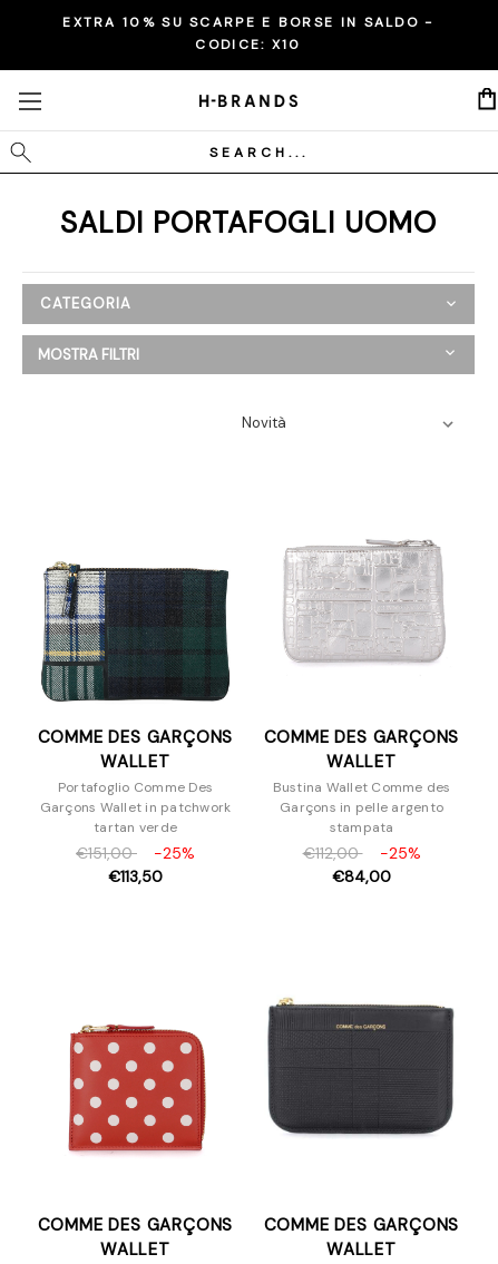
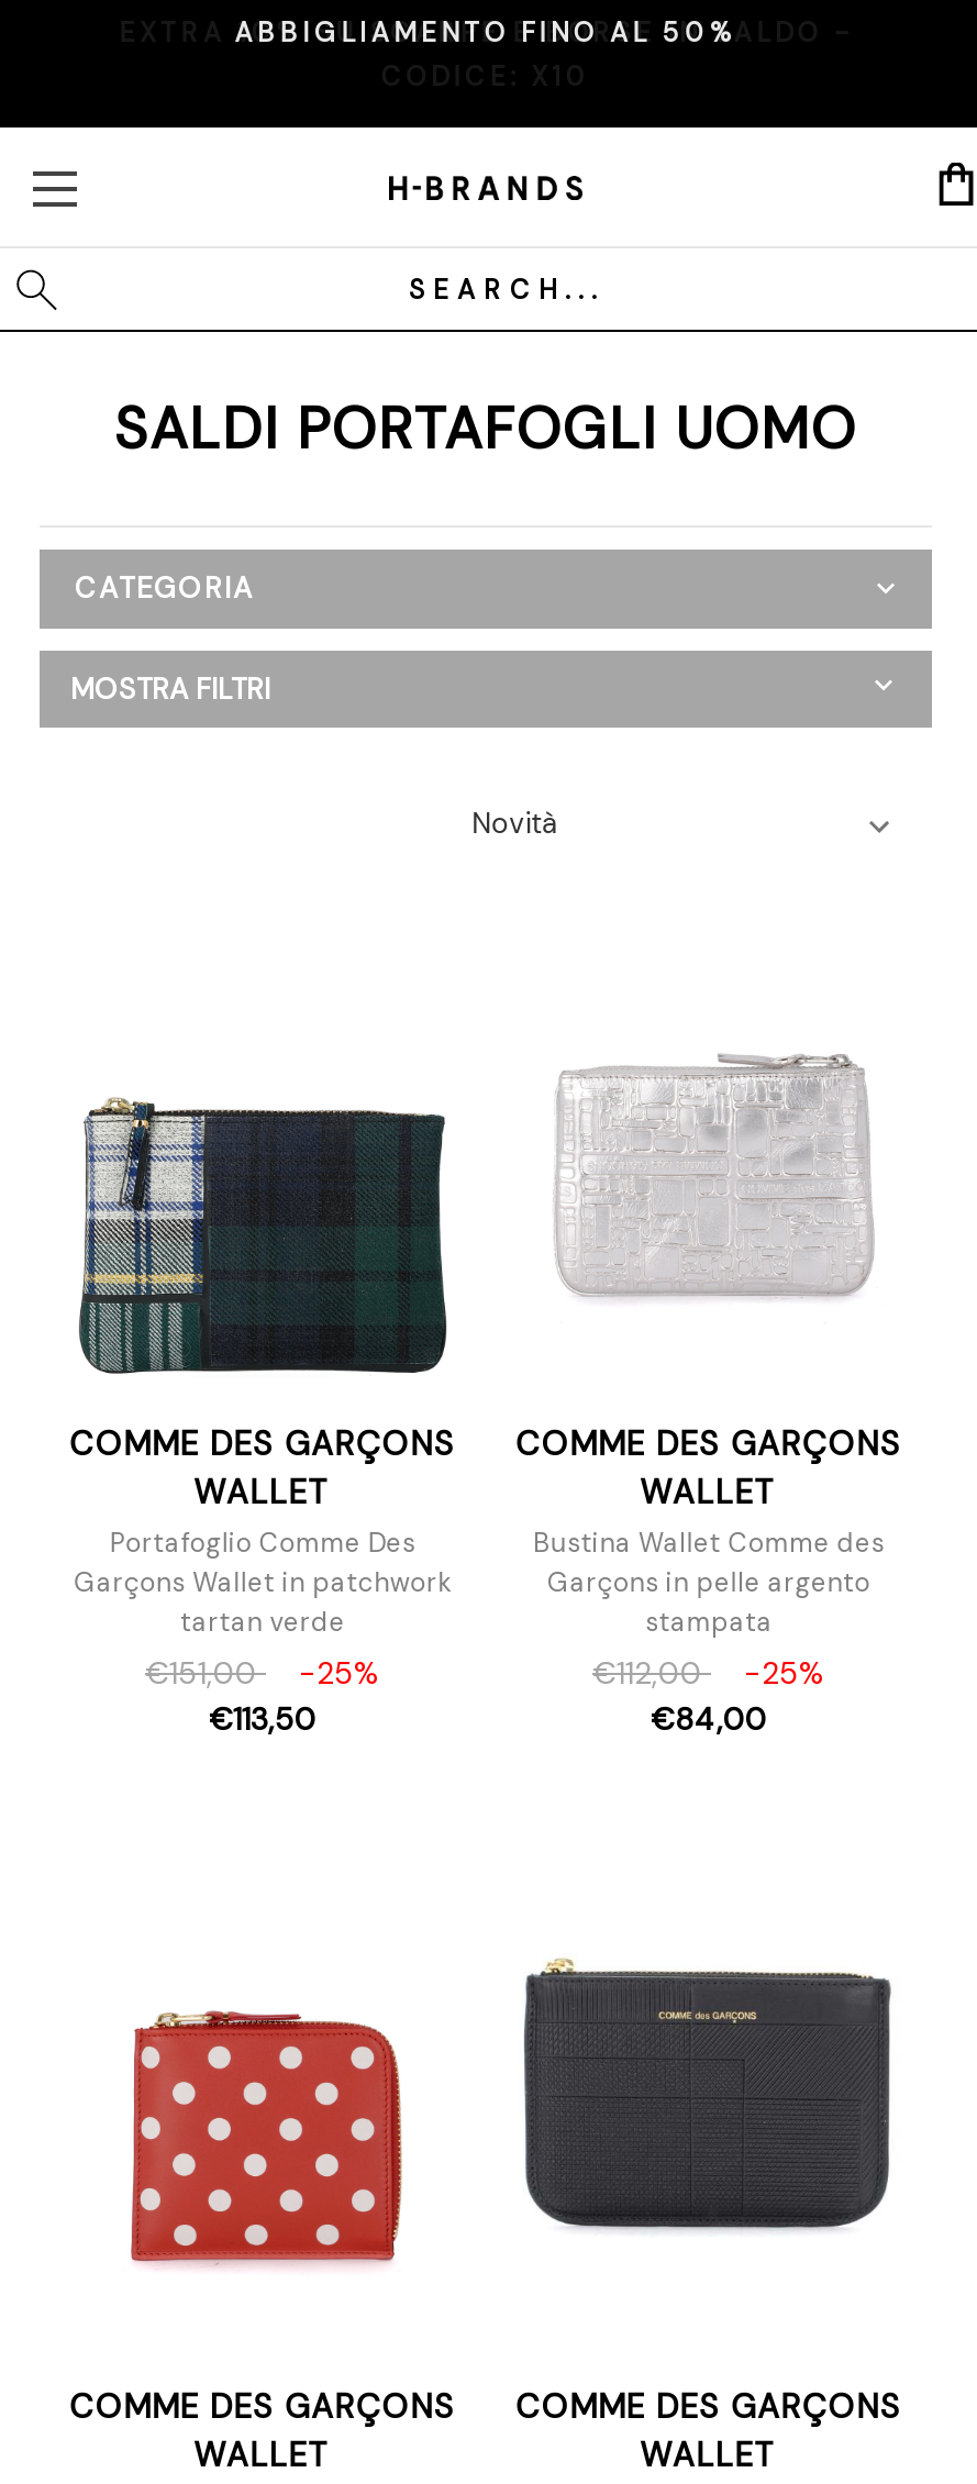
- EXTRA 10% SU SCARPE E BORSE IN SALDO -
- CODICE: X10
+ ABBIGLIAMENTO FINO AL 50%
